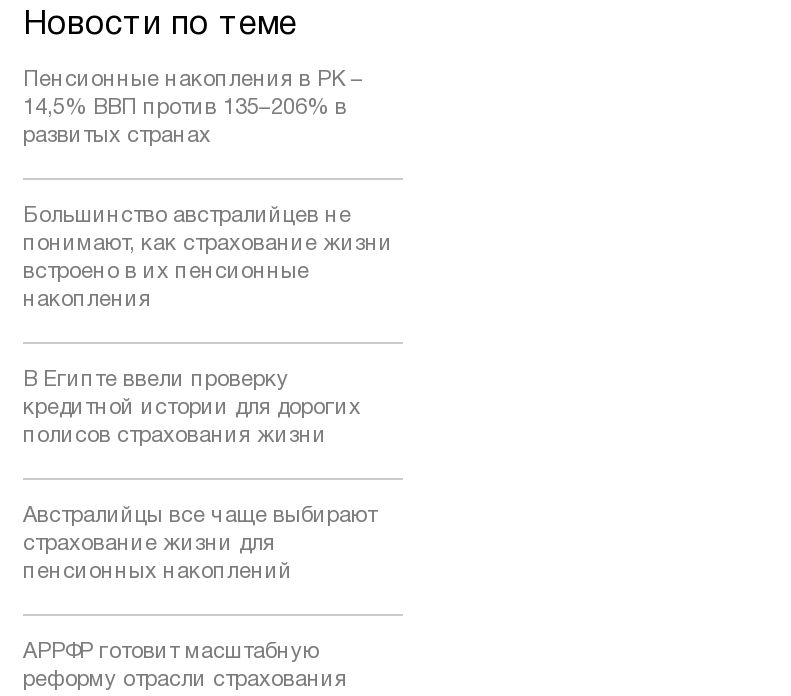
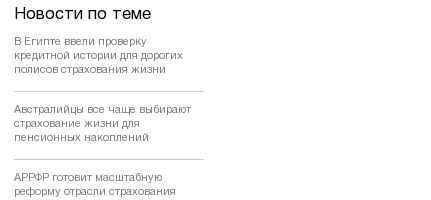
- Пенсионные накопления в РК –
- 14,5% ВВП против 135–206% в
- развитых странах

- Большинство австралийцев не
- понимают, как страхование жизни
- встроено в их пенсионные
- накопления
